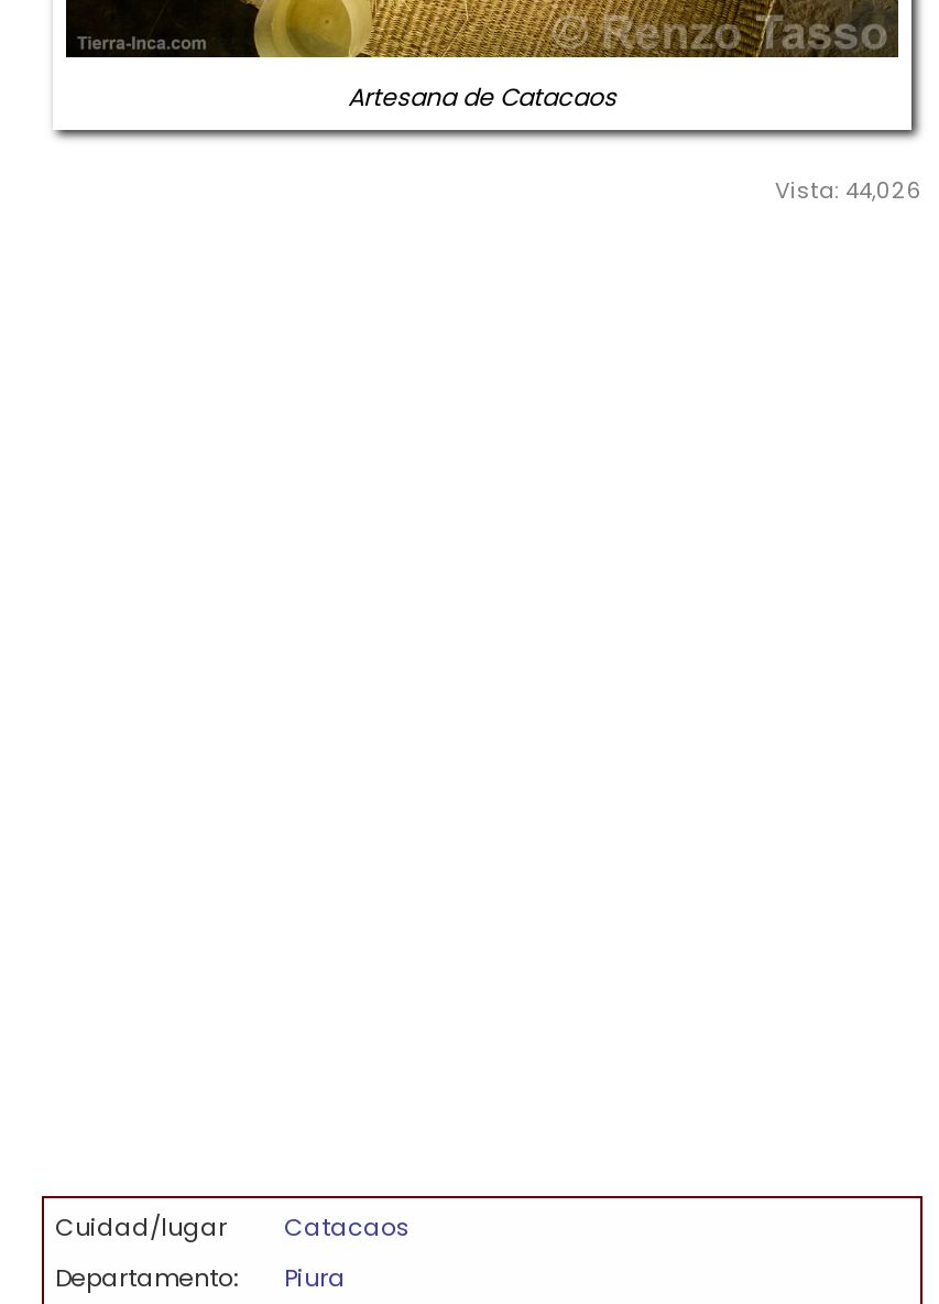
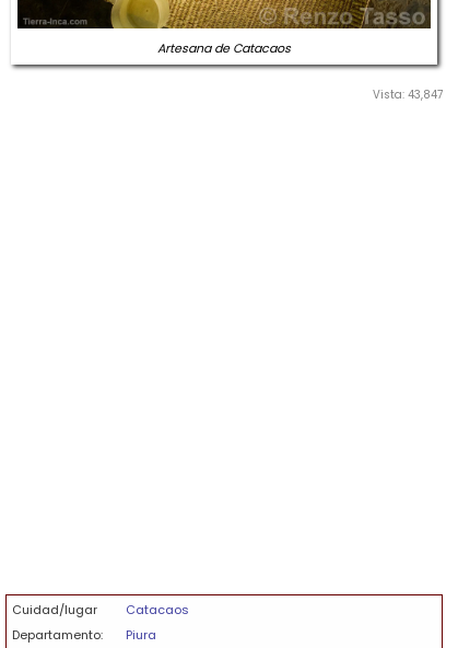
- Vista: 44,026
+ Vista: 43,847
